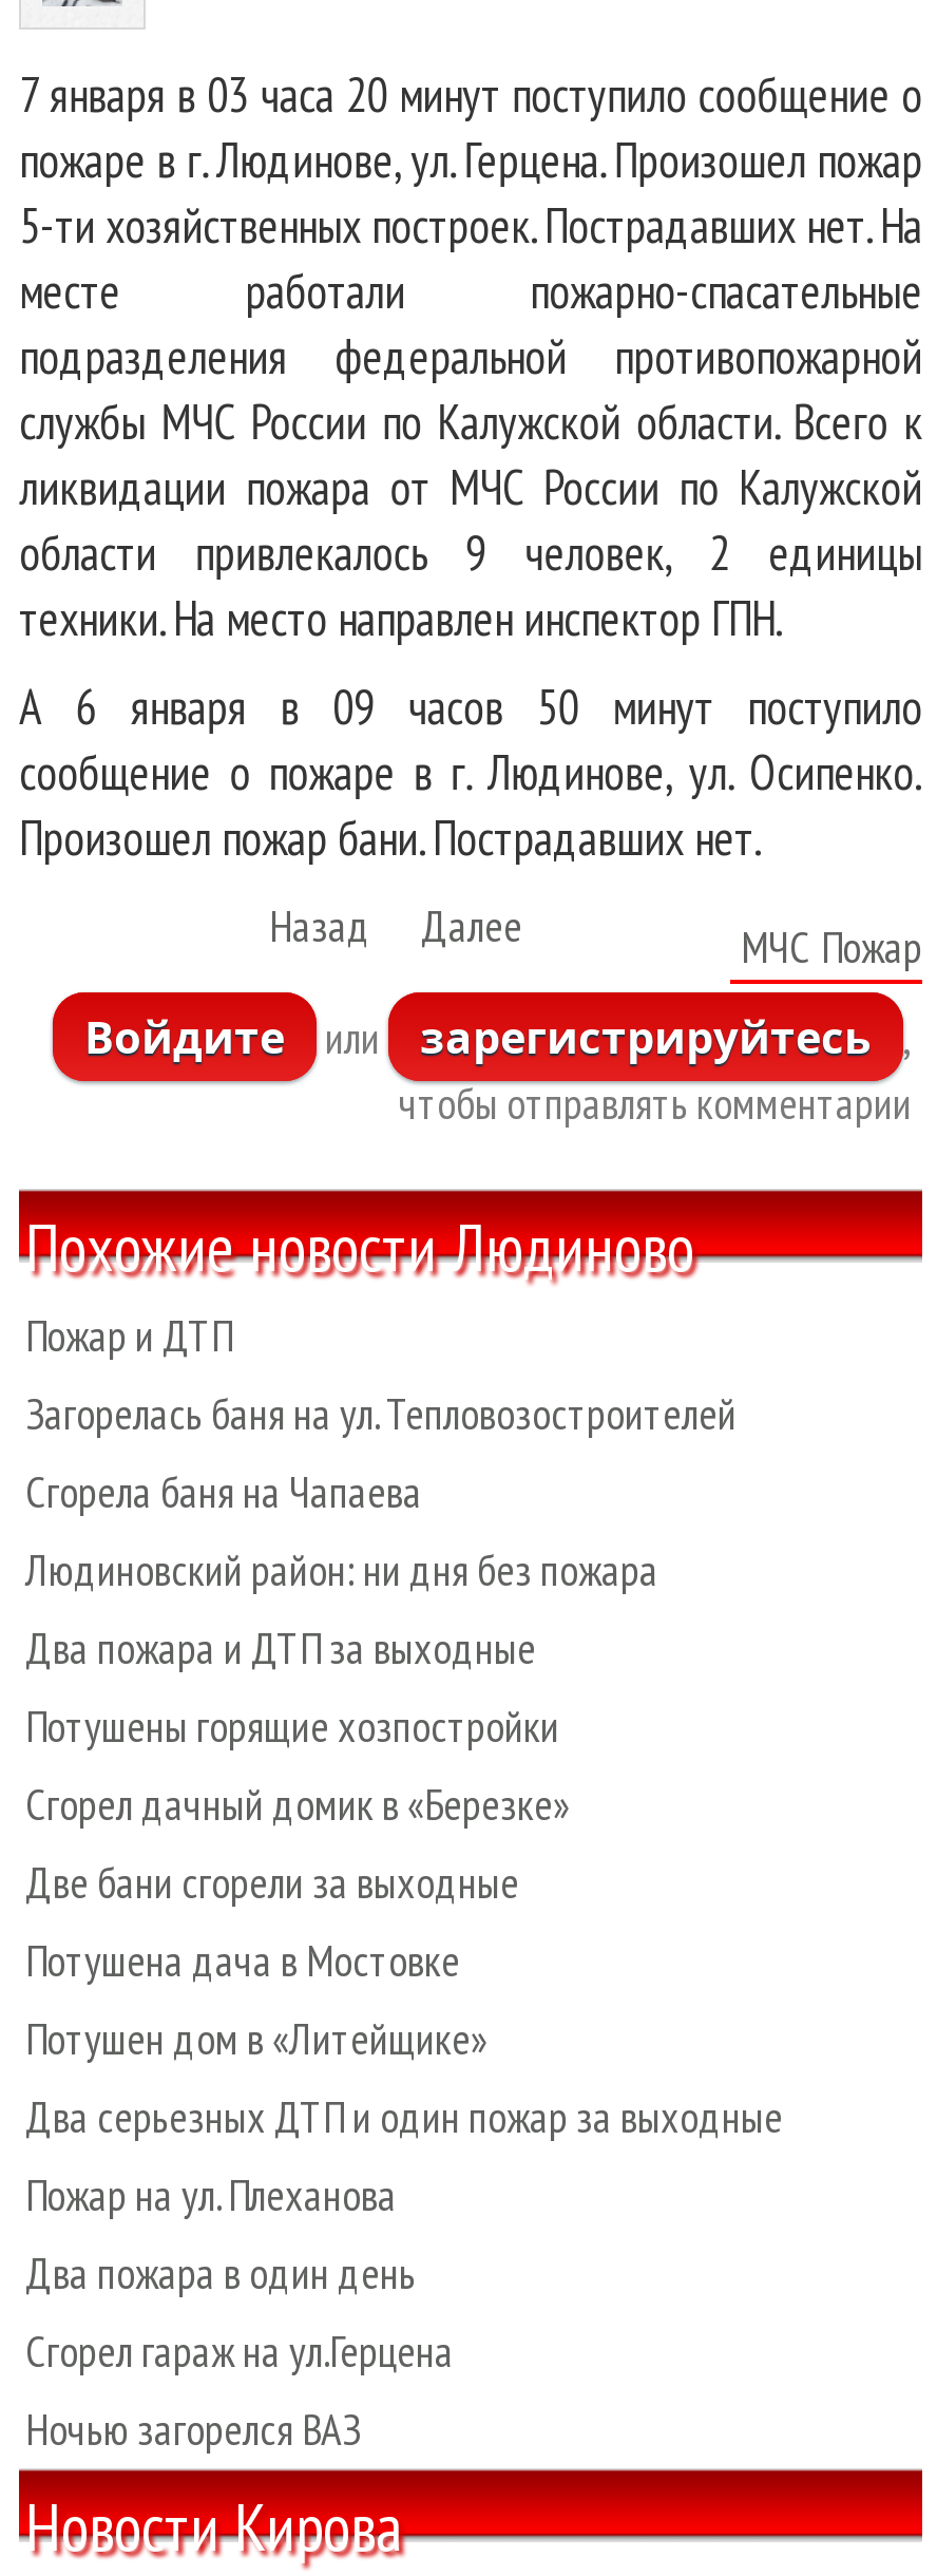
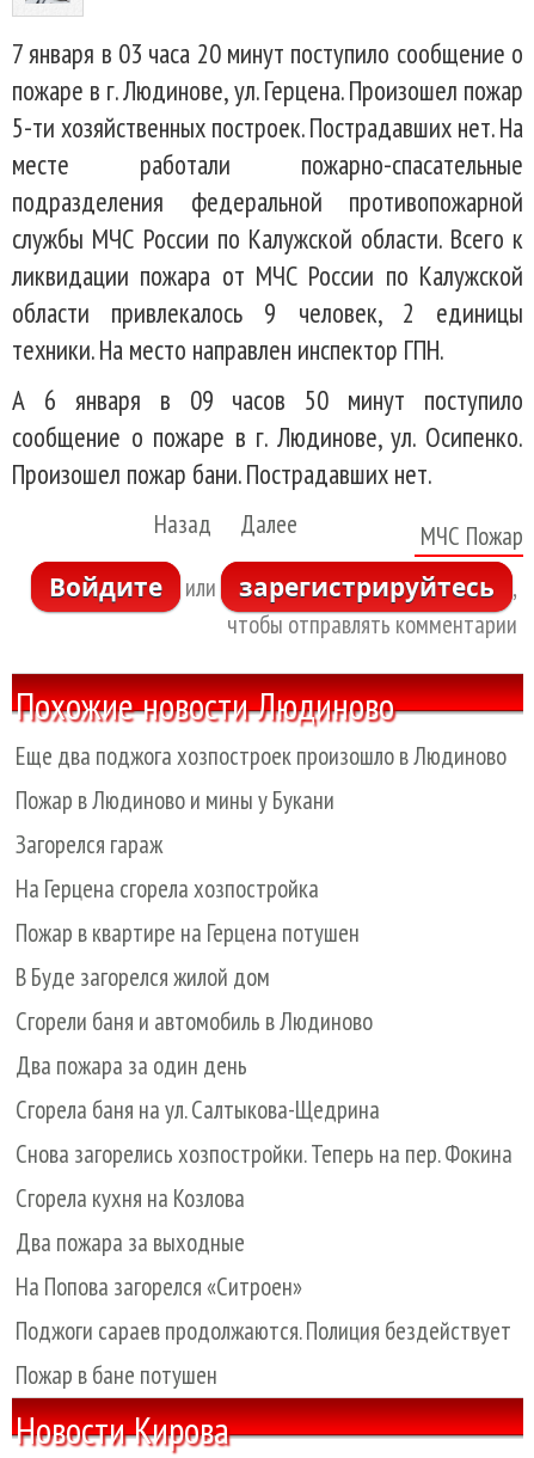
- Пожар и ДТП
- Загорелась баня на ул. Тепловозостроителей
- Сгорела баня на Чапаева
- Людиновский район: ни дня без пожара
- Два пожара и ДТП за выходные
- Потушены горящие хозпостройки
- Сгорел дачный домик в «Березке»
- Две бани сгорели за выходные
- Потушена дача в Мостовке
- Потушен дом в «Литейщике»
- Два серьезных ДТП и один пожар за выходные
- Пожар на ул. Плеханова
- Два пожара в один день
- Сгорел гараж на ул.Герцена
- Ночью загорелся ВАЗ
+ Еще два поджога хозпостроек произошло в Людиново
+ Пожар в Людиново и мины у Букани
+ Загорелся гараж
+ На Герцена сгорела хозпостройка
+ Пожар в квартире на Герцена потушен
+ В Буде загорелся жилой дом
+ Сгорели баня и автомобиль в Людиново
+ Два пожара за один день
+ Сгорела баня на ул. Салтыкова-Щедрина
+ Снова загорелись хозпостройки. Теперь на пер. Фокина
+ Сгорела кухня на Козлова
+ Два пожара за выходные
+ На Попова загорелся «Ситроен»
+ Поджоги сараев продолжаются. Полиция бездействует
+ Пожар в бане потушен
